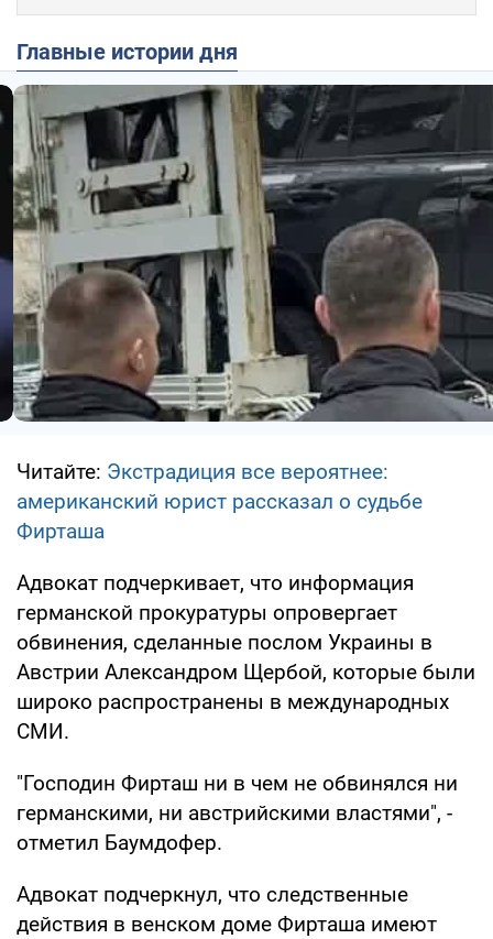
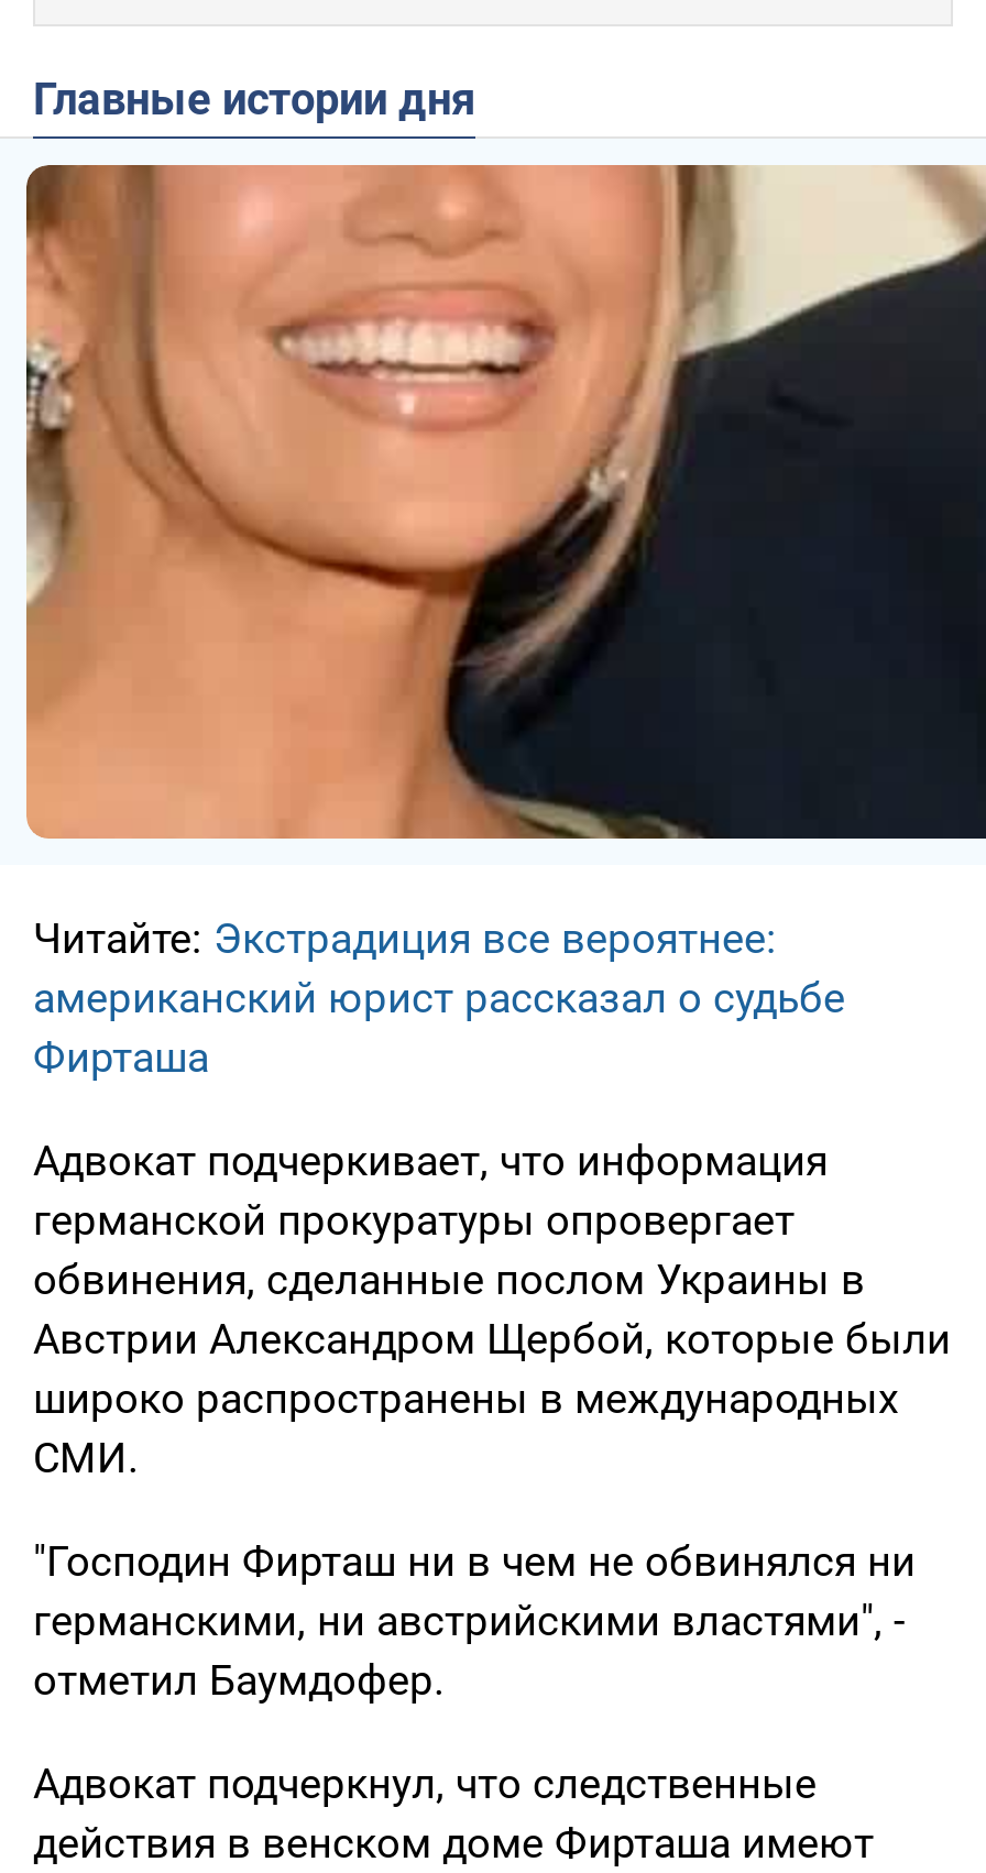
- [image]
+ [image]
